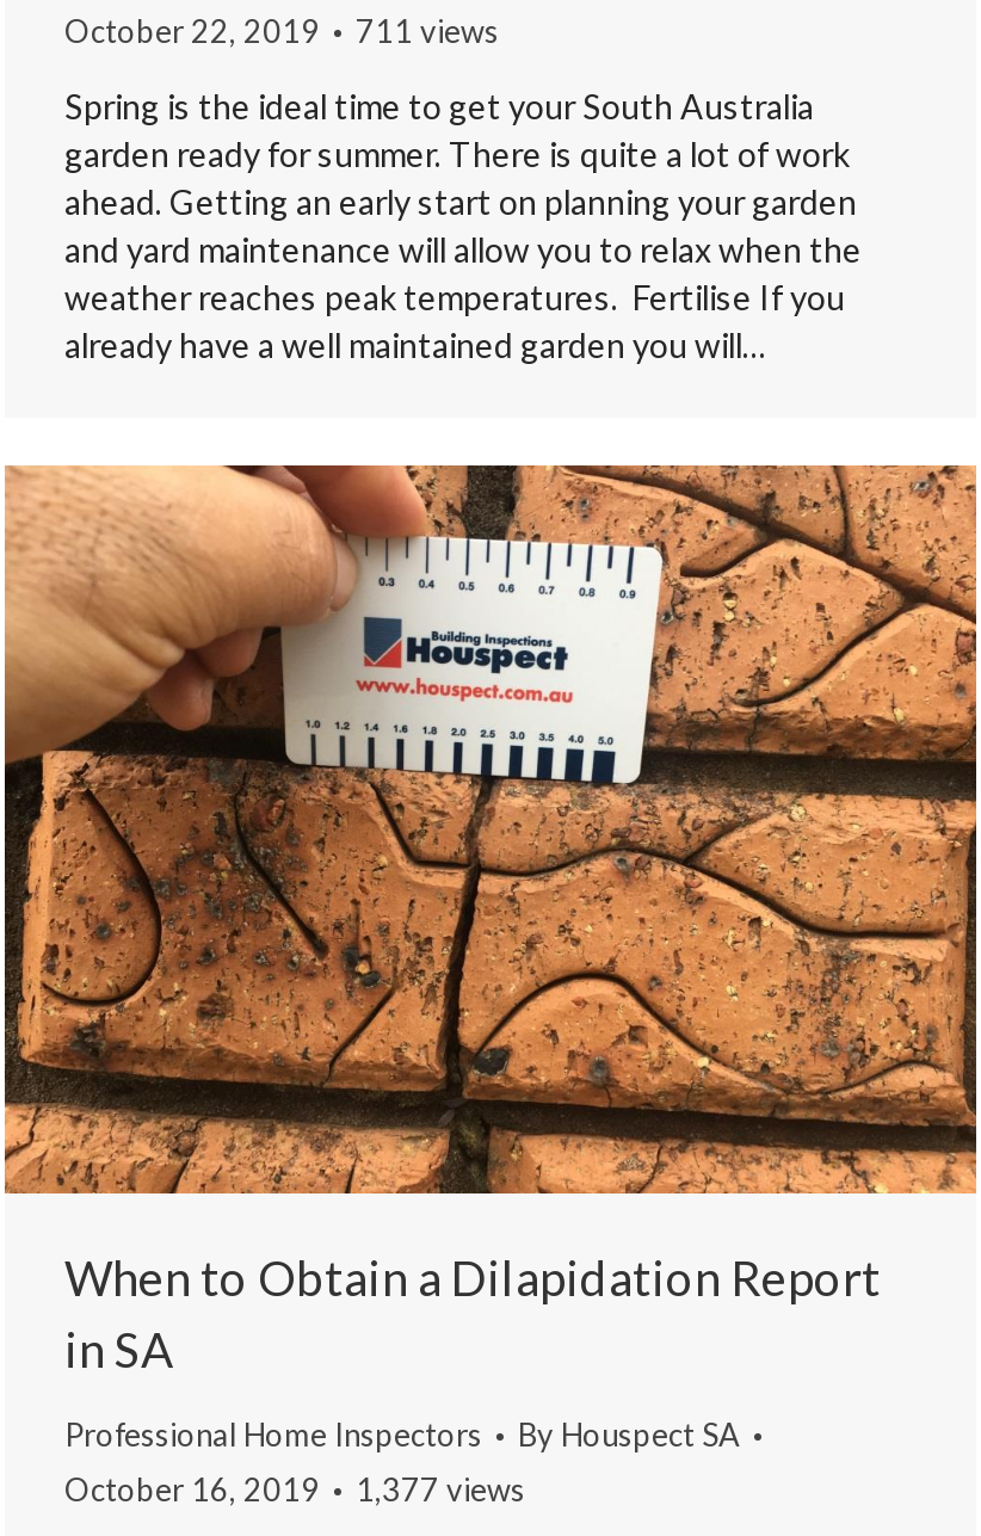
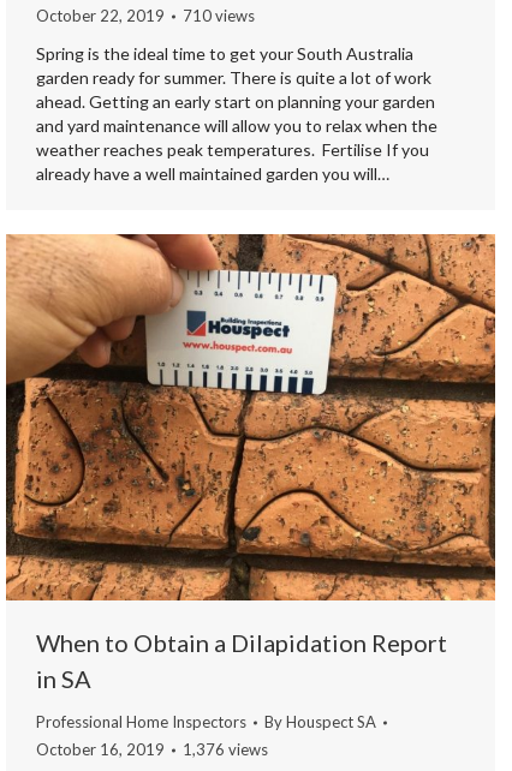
- October 22, 2019 711 views
+ October 22, 2019 710 views

- October 16, 2019 1,377 views
+ October 16, 2019 1,376 views
